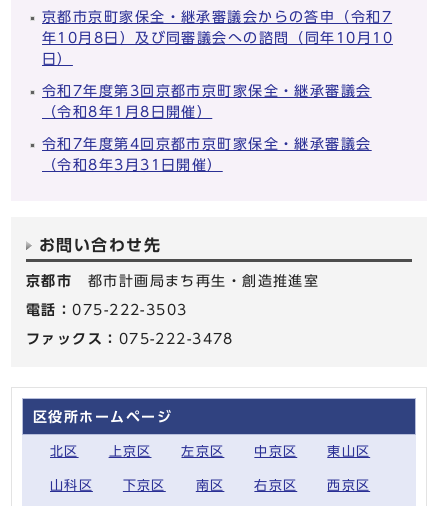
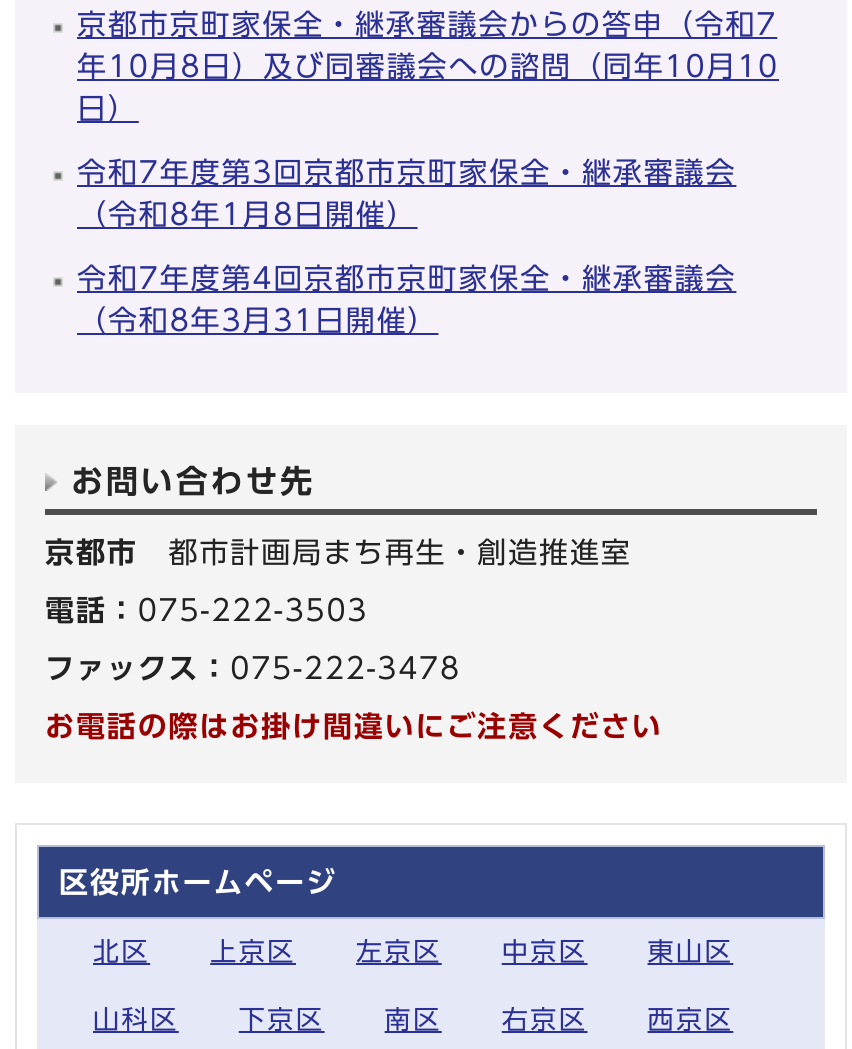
+ お電話の際はお掛け間違いにご注意ください
